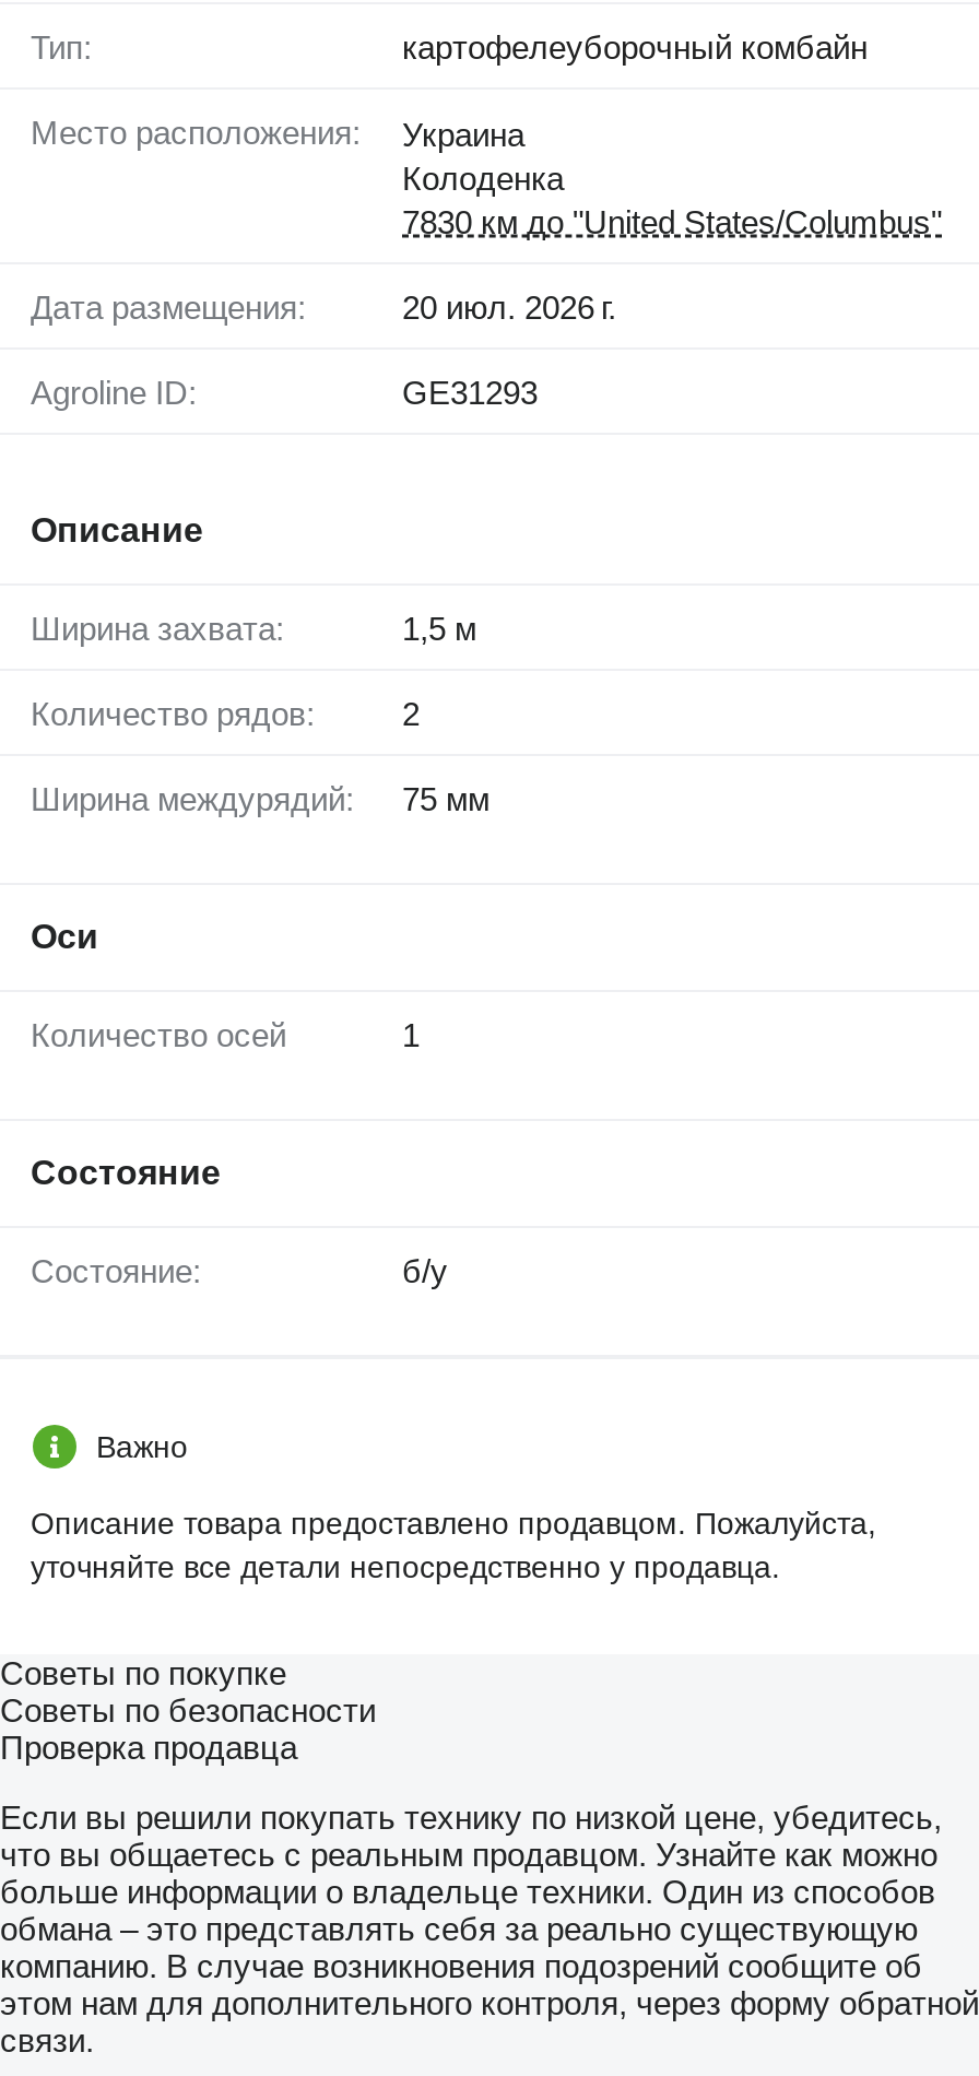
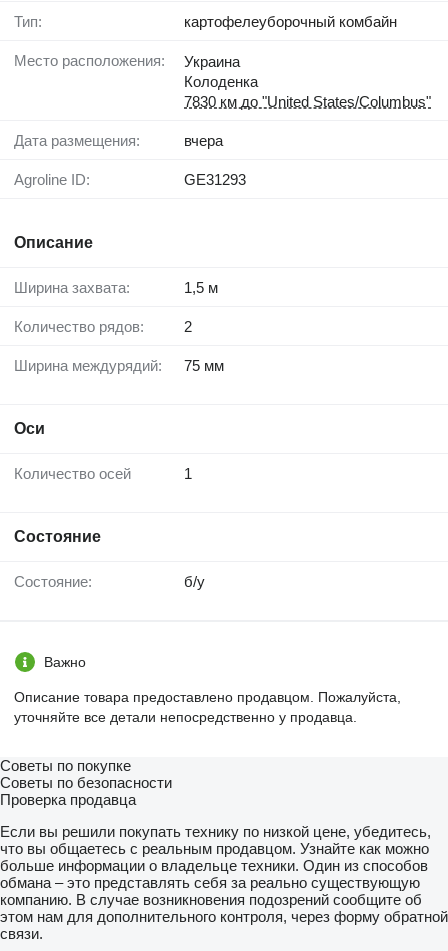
- 20 июл. 2026 г.
+ вчера
